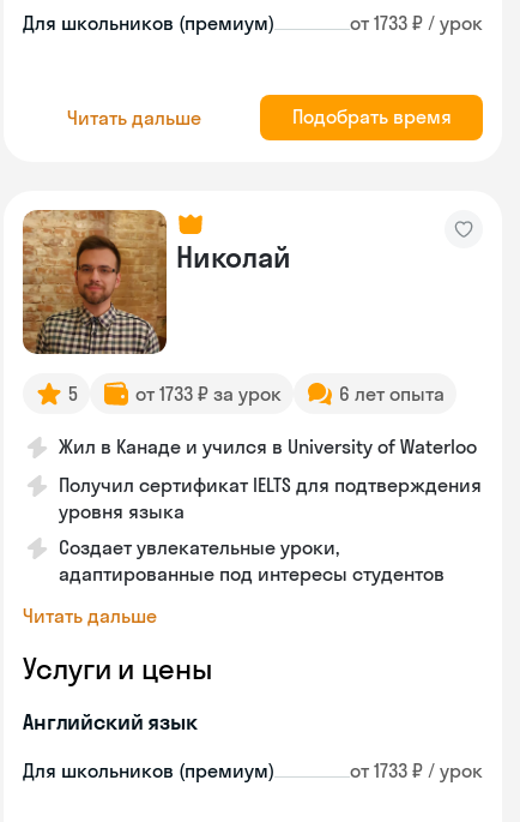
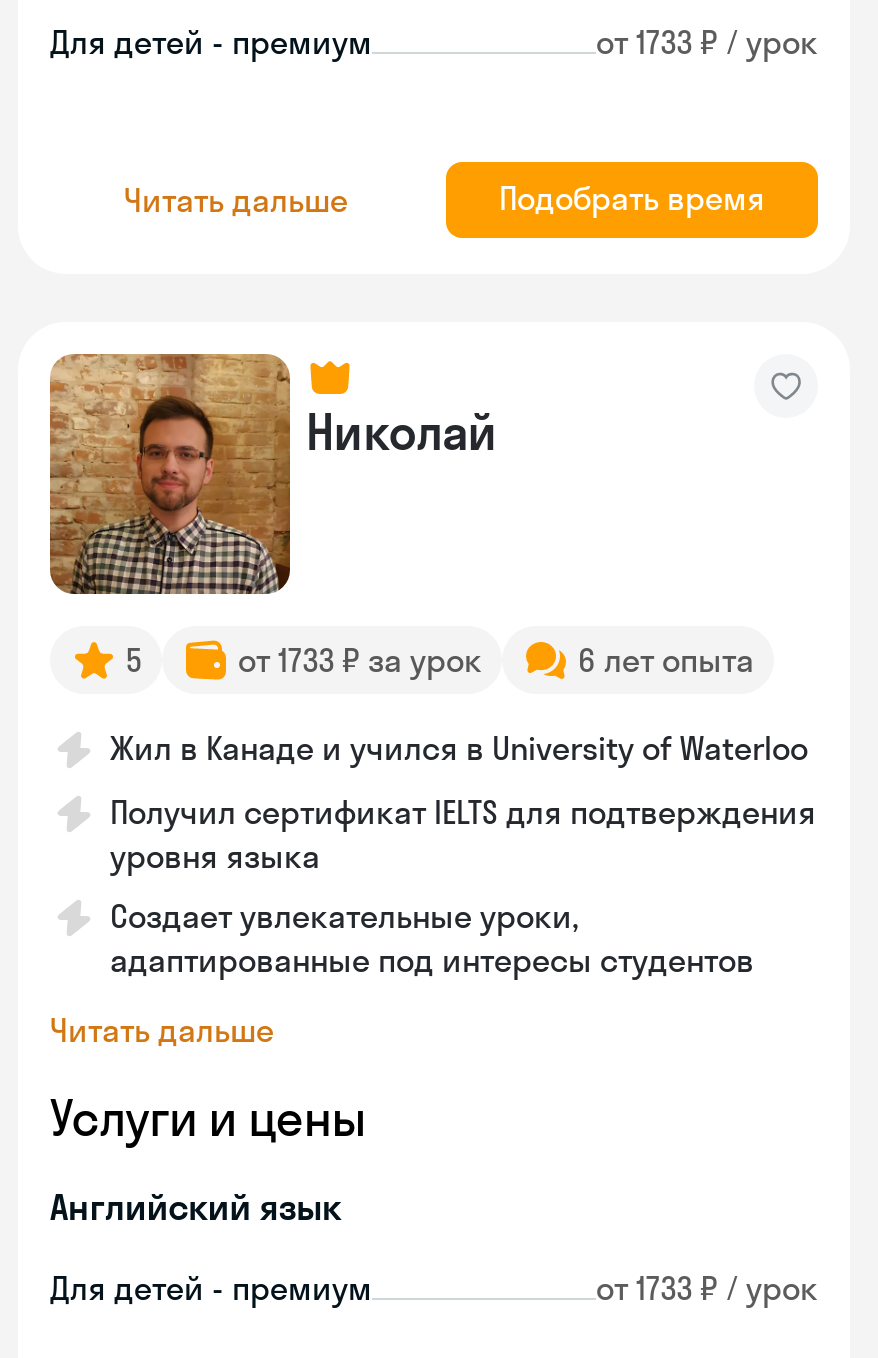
- Для школьников (премиум)
+ Для детей - премиум

- Для школьников (премиум)
+ Для детей - премиум
